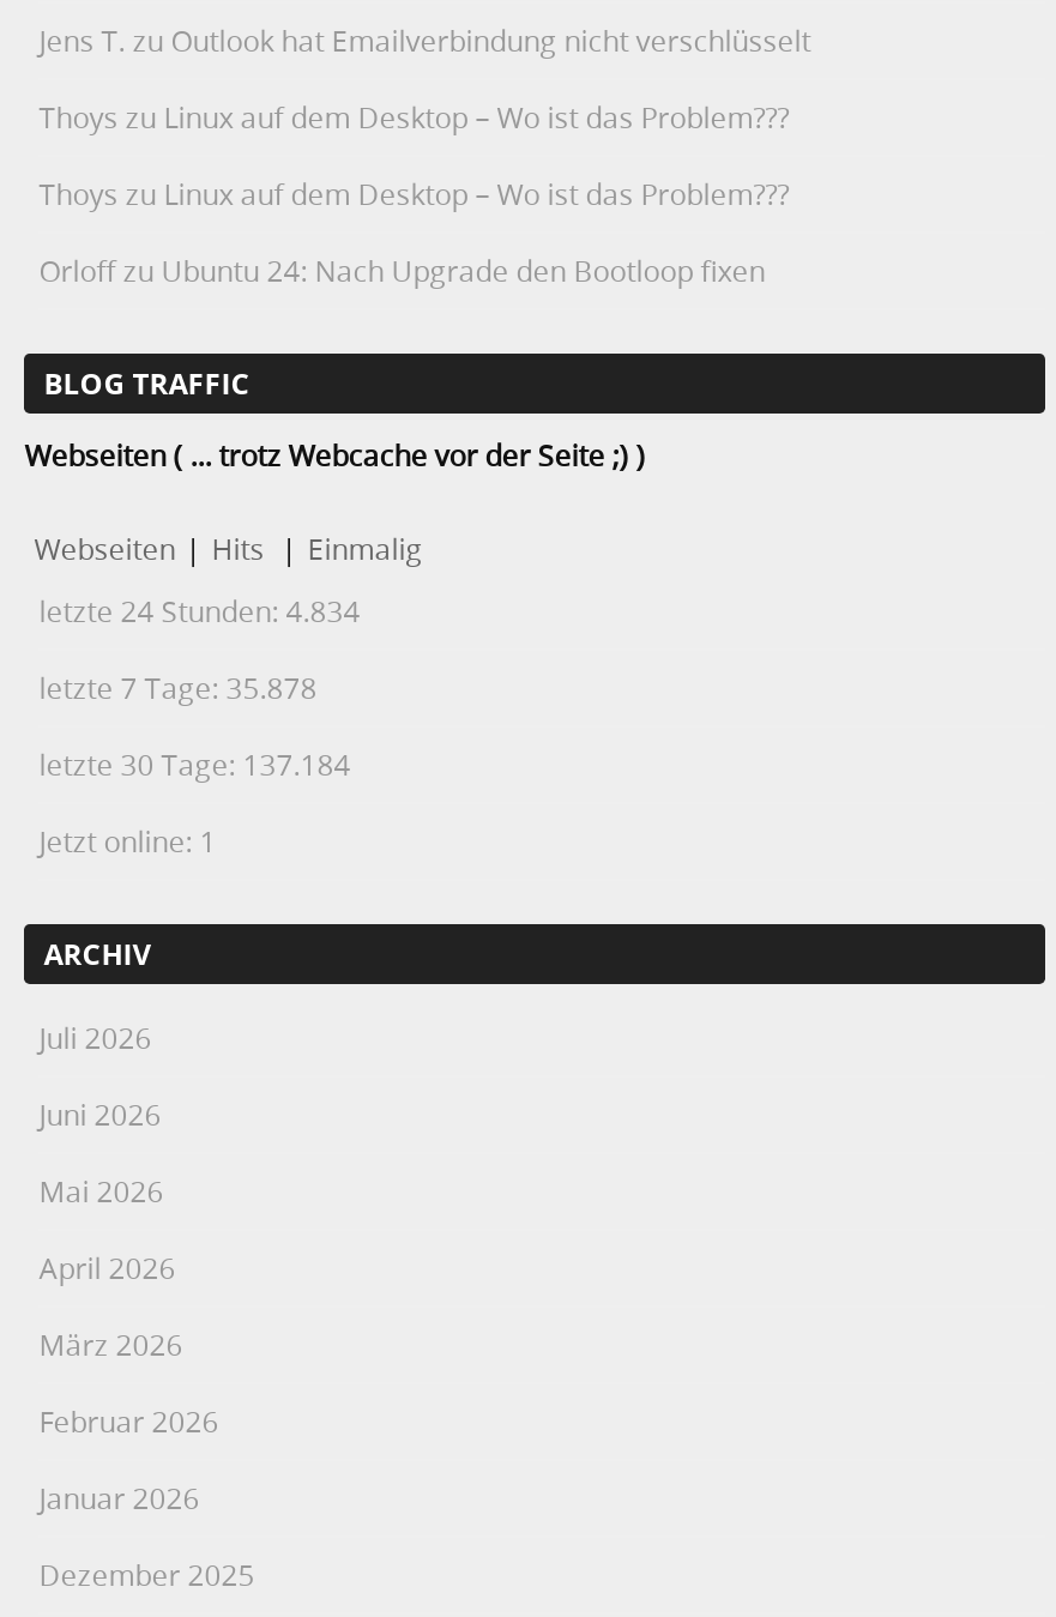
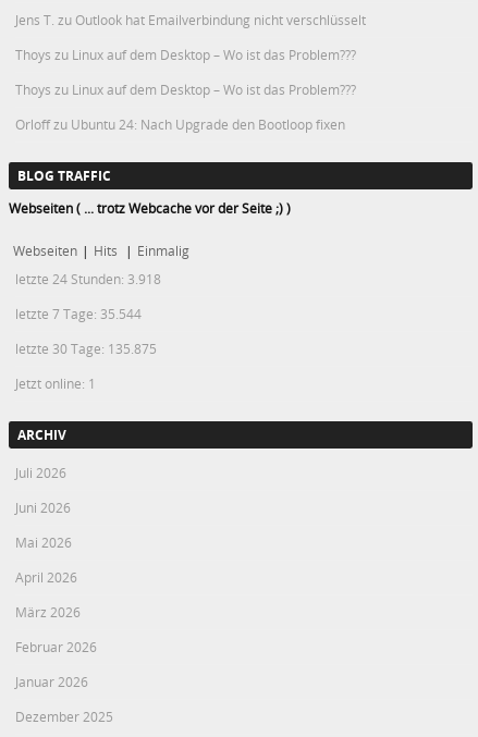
- letzte 24 Stunden: 4.834
+ letzte 24 Stunden: 3.918

- letzte 7 Tage: 35.878
+ letzte 7 Tage: 35.544

- letzte 30 Tage: 137.184
+ letzte 30 Tage: 135.875
